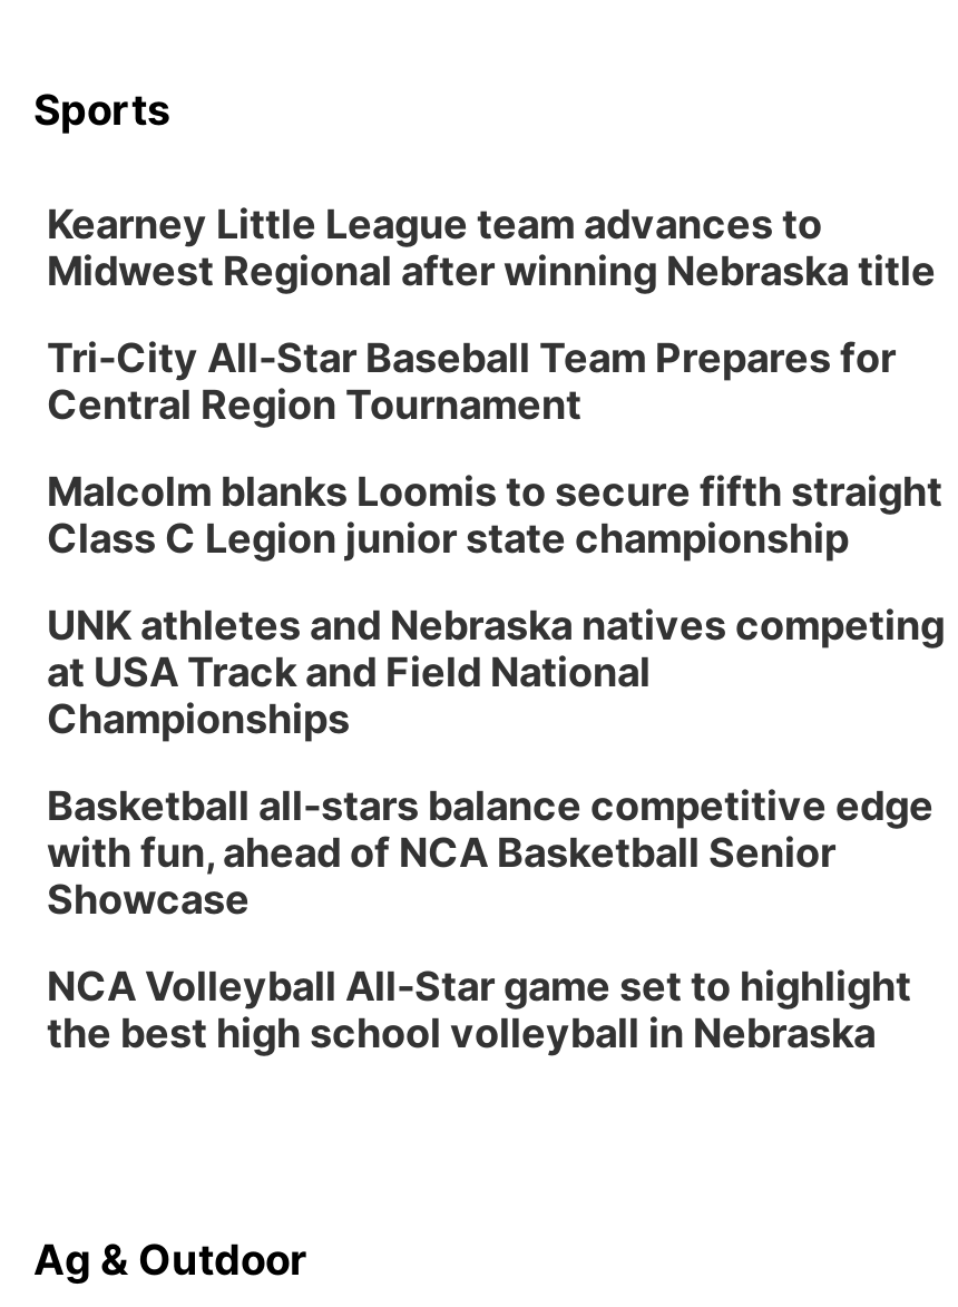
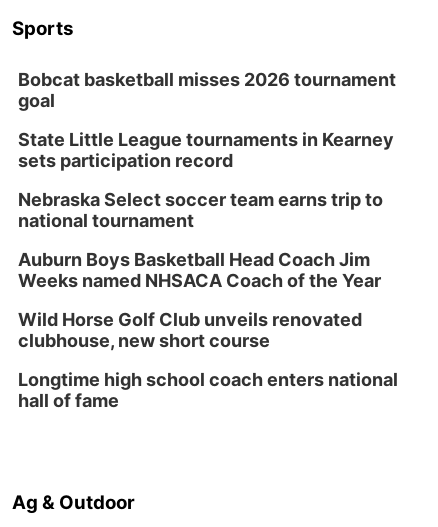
- Kearney Little League team advances to
- Midwest Regional after winning Nebraska title
+ Bobcat basketball misses 2026 tournament
+ goal

- Tri-City All-Star Baseball Team Prepares for
- Central Region Tournament
+ State Little League tournaments in Kearney
+ sets participation record

- Malcolm blanks Loomis to secure fifth straight
- Class C Legion junior state championship
+ Nebraska Select soccer team earns trip to
+ national tournament

- UNK athletes and Nebraska natives competing
- at USA Track and Field National
- Championships
+ Auburn Boys Basketball Head Coach Jim
+ Weeks named NHSACA Coach of the Year

- Basketball all-stars balance competitive edge
- with fun, ahead of NCA Basketball Senior
- Showcase
+ Wild Horse Golf Club unveils renovated
+ clubhouse, new short course

- NCA Volleyball All-Star game set to highlight
- the best high school volleyball in Nebraska
+ Longtime high school coach enters national
+ hall of fame
